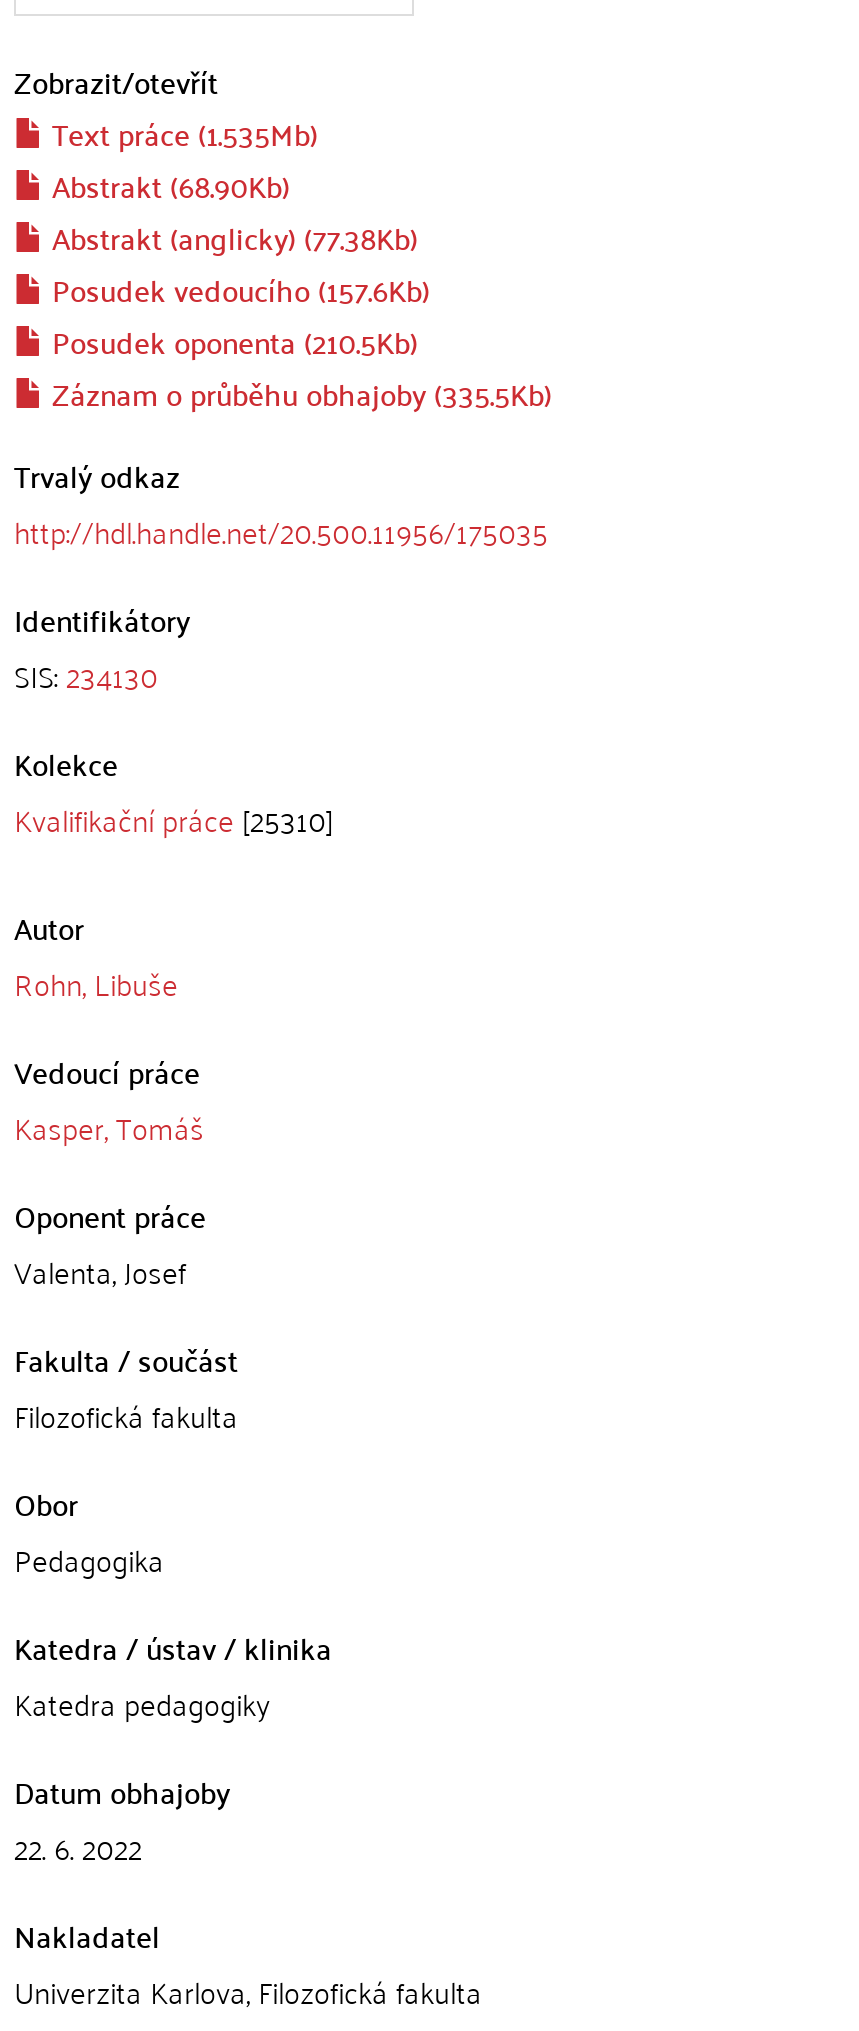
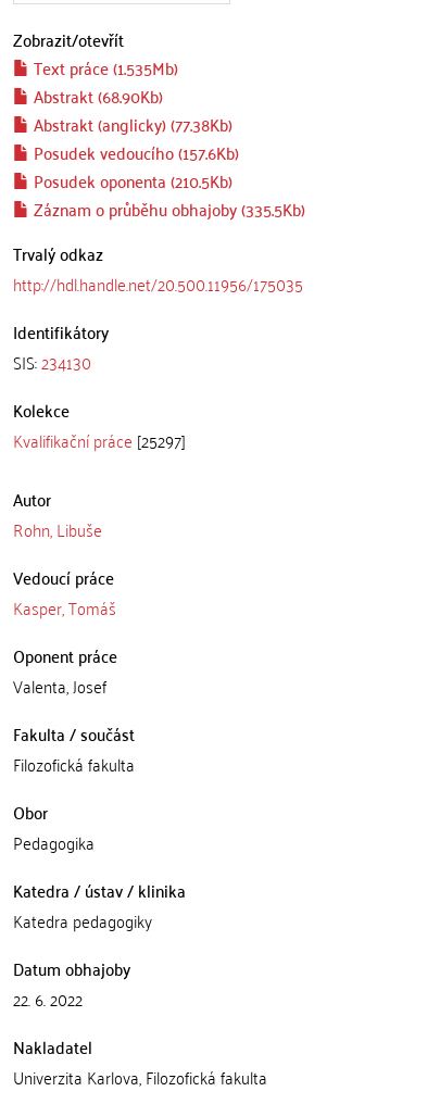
- Kvalifikační práce [25310]
+ Kvalifikační práce [25297]
